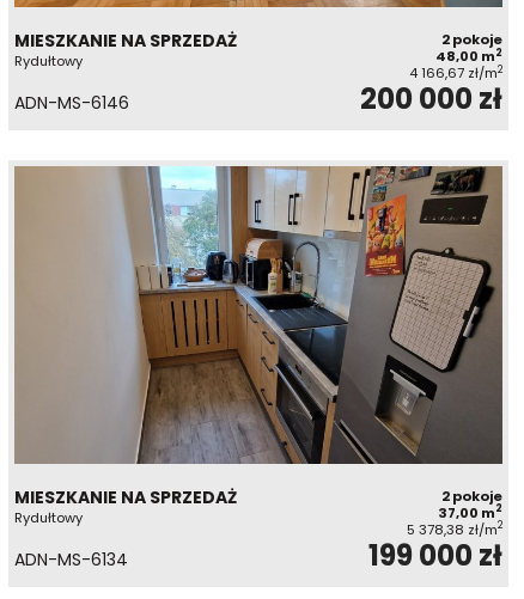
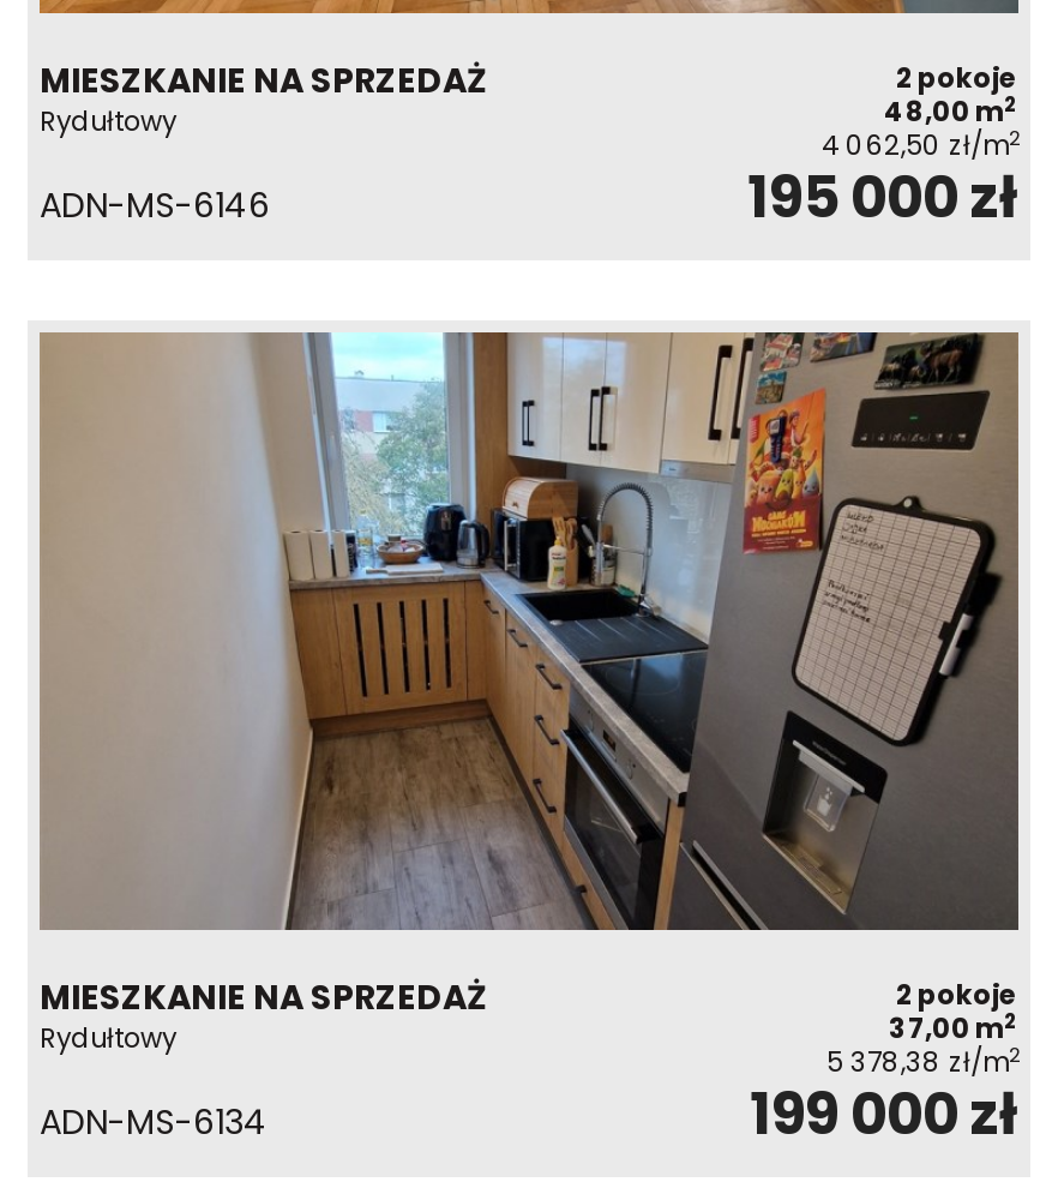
- 4 166,67 zł/m2
+ 4 062,50 zł/m2

- 200 000 zł
+ 195 000 zł
